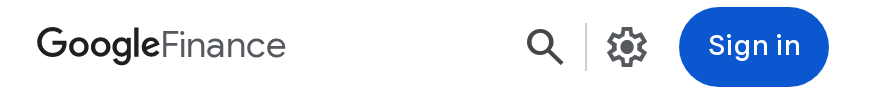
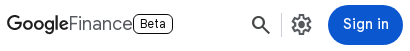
- Finance
+ Finance Beta
